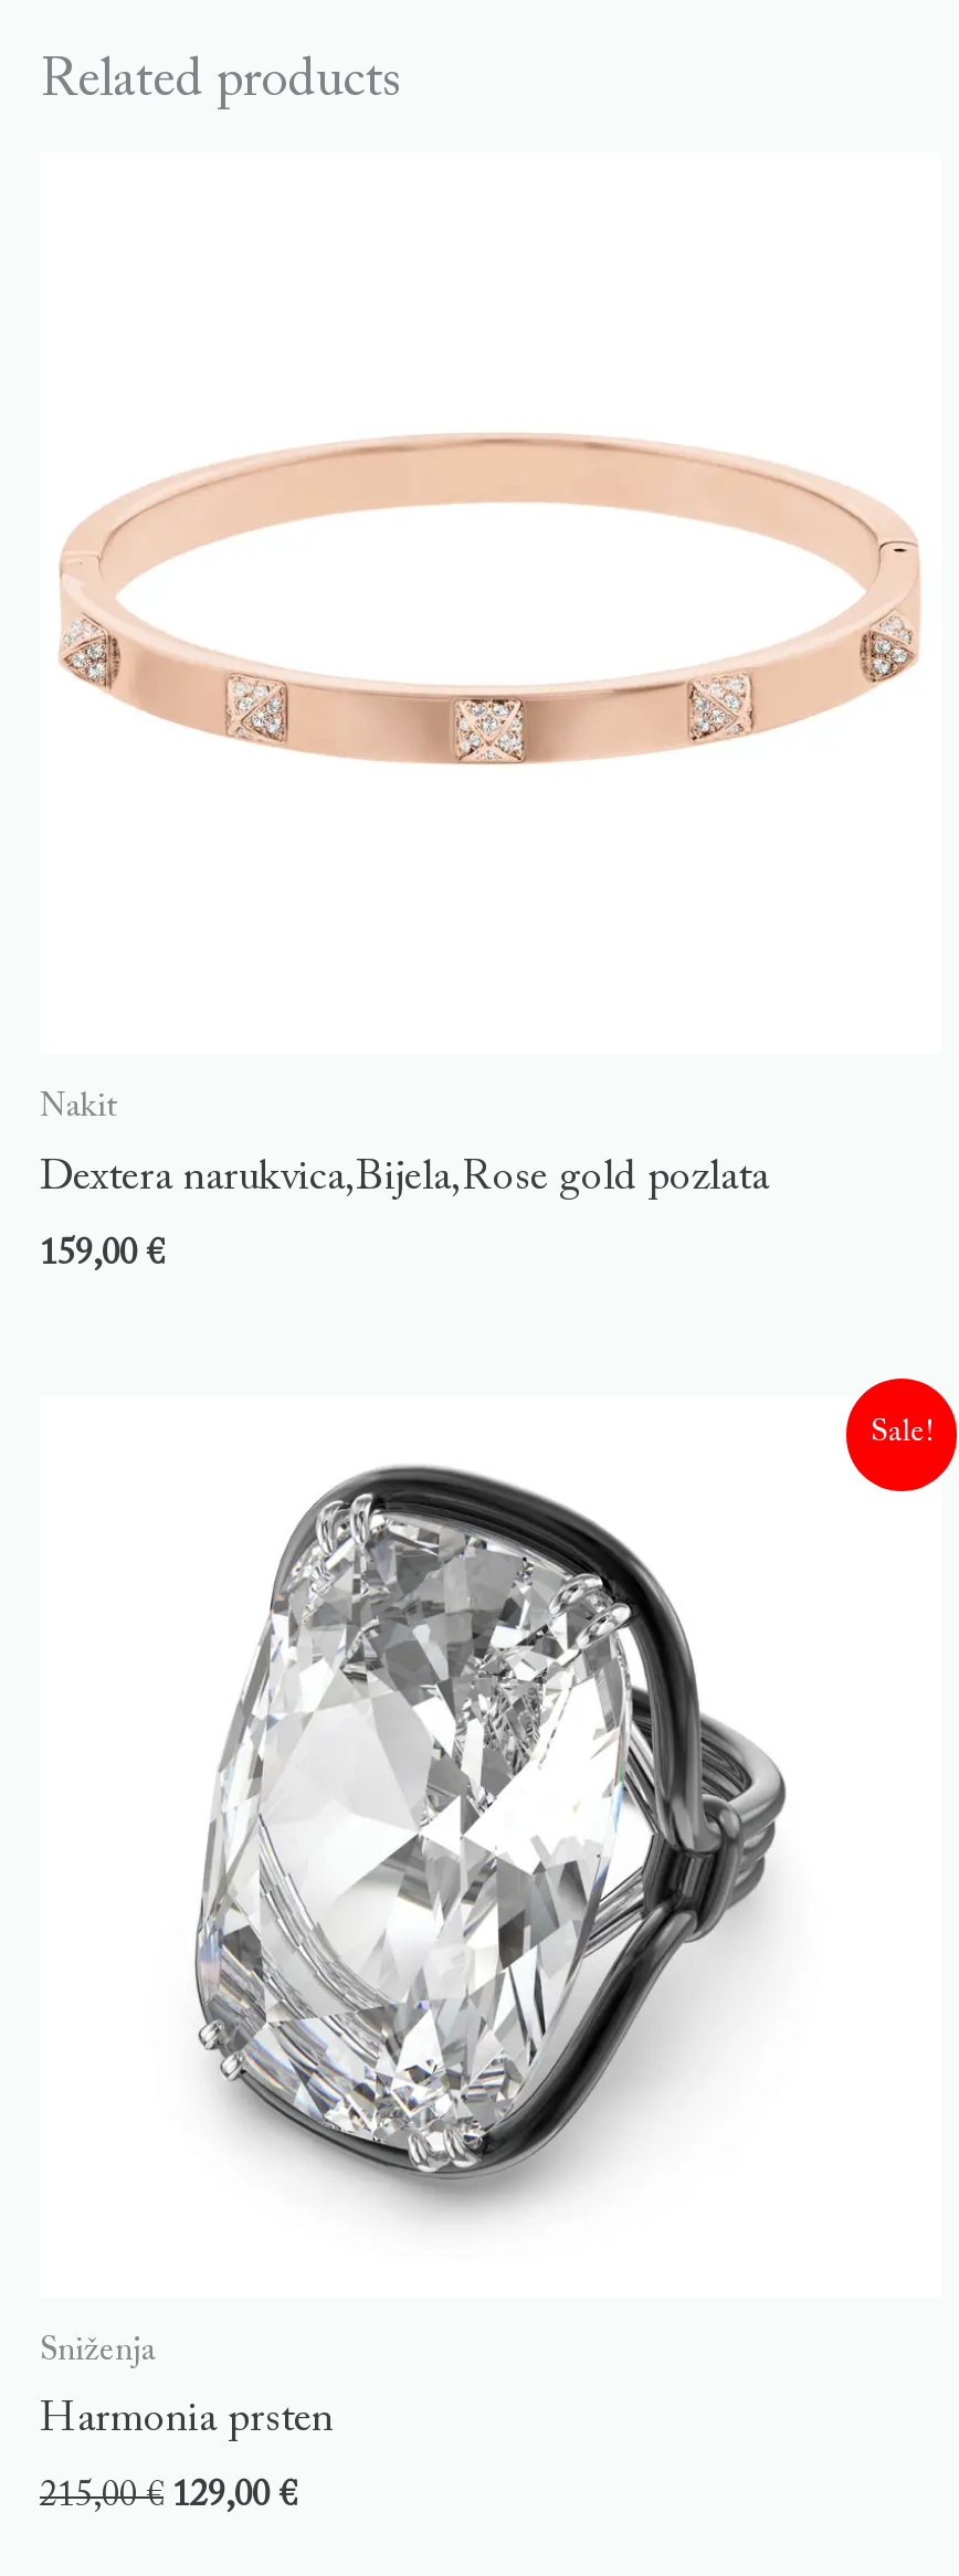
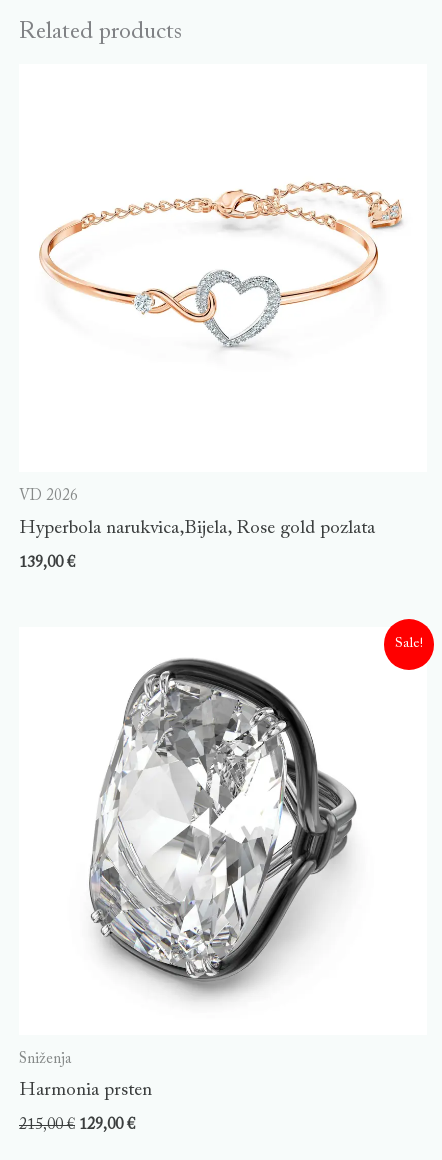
- [image]
+ [image]

- Nakit
+ VD 2026

- Dextera narukvica,Bijela,Rose gold pozlata
+ Hyperbola narukvica,Bijela, Rose gold pozlata

- 159,00 €
+ 139,00 €
